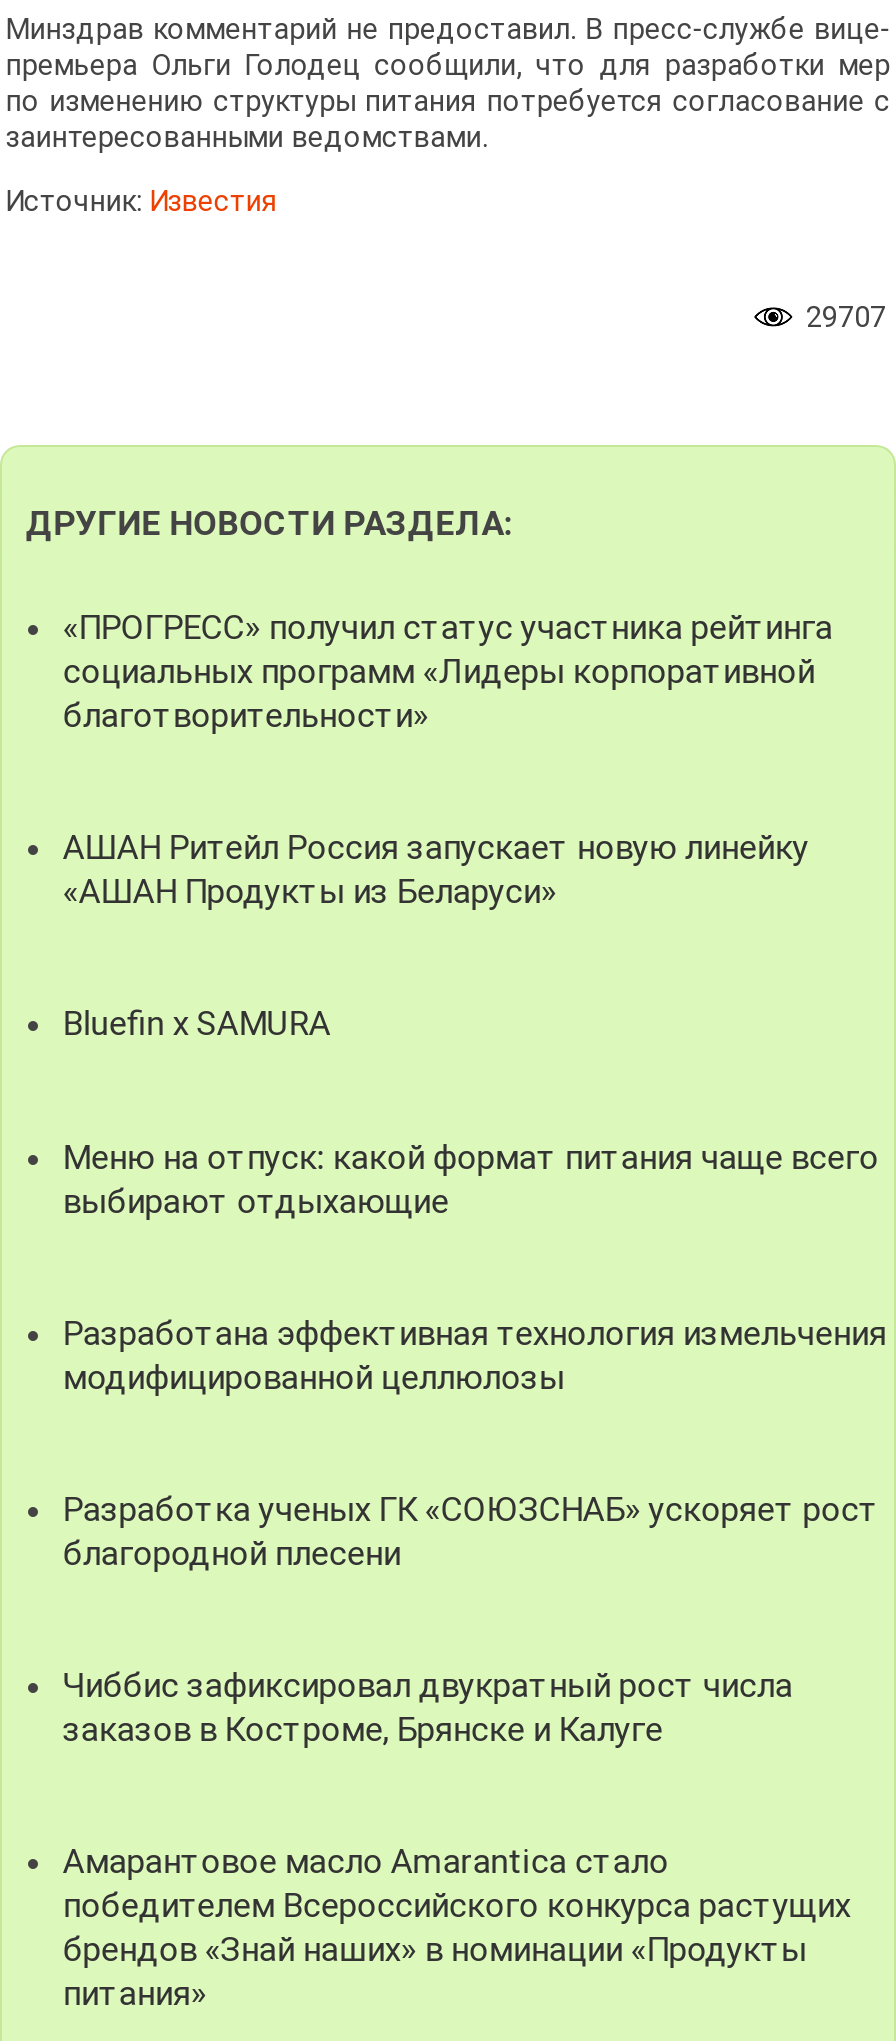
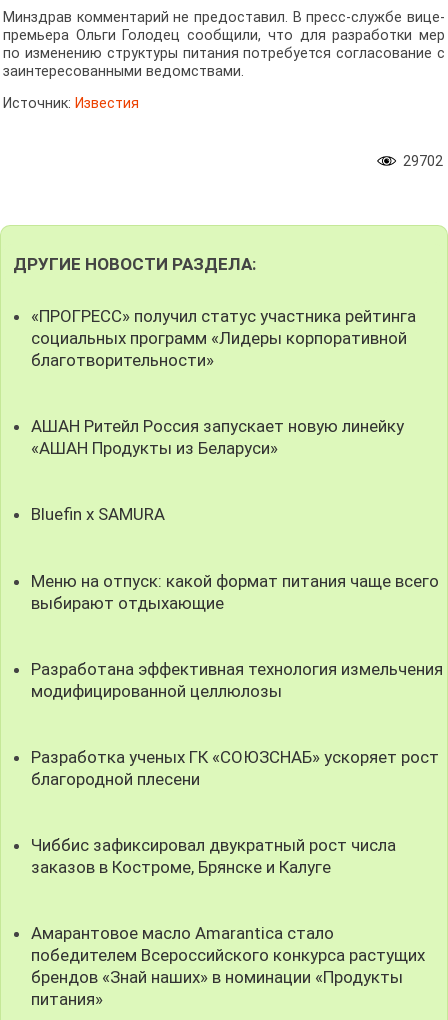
- 29707
+ 29702
